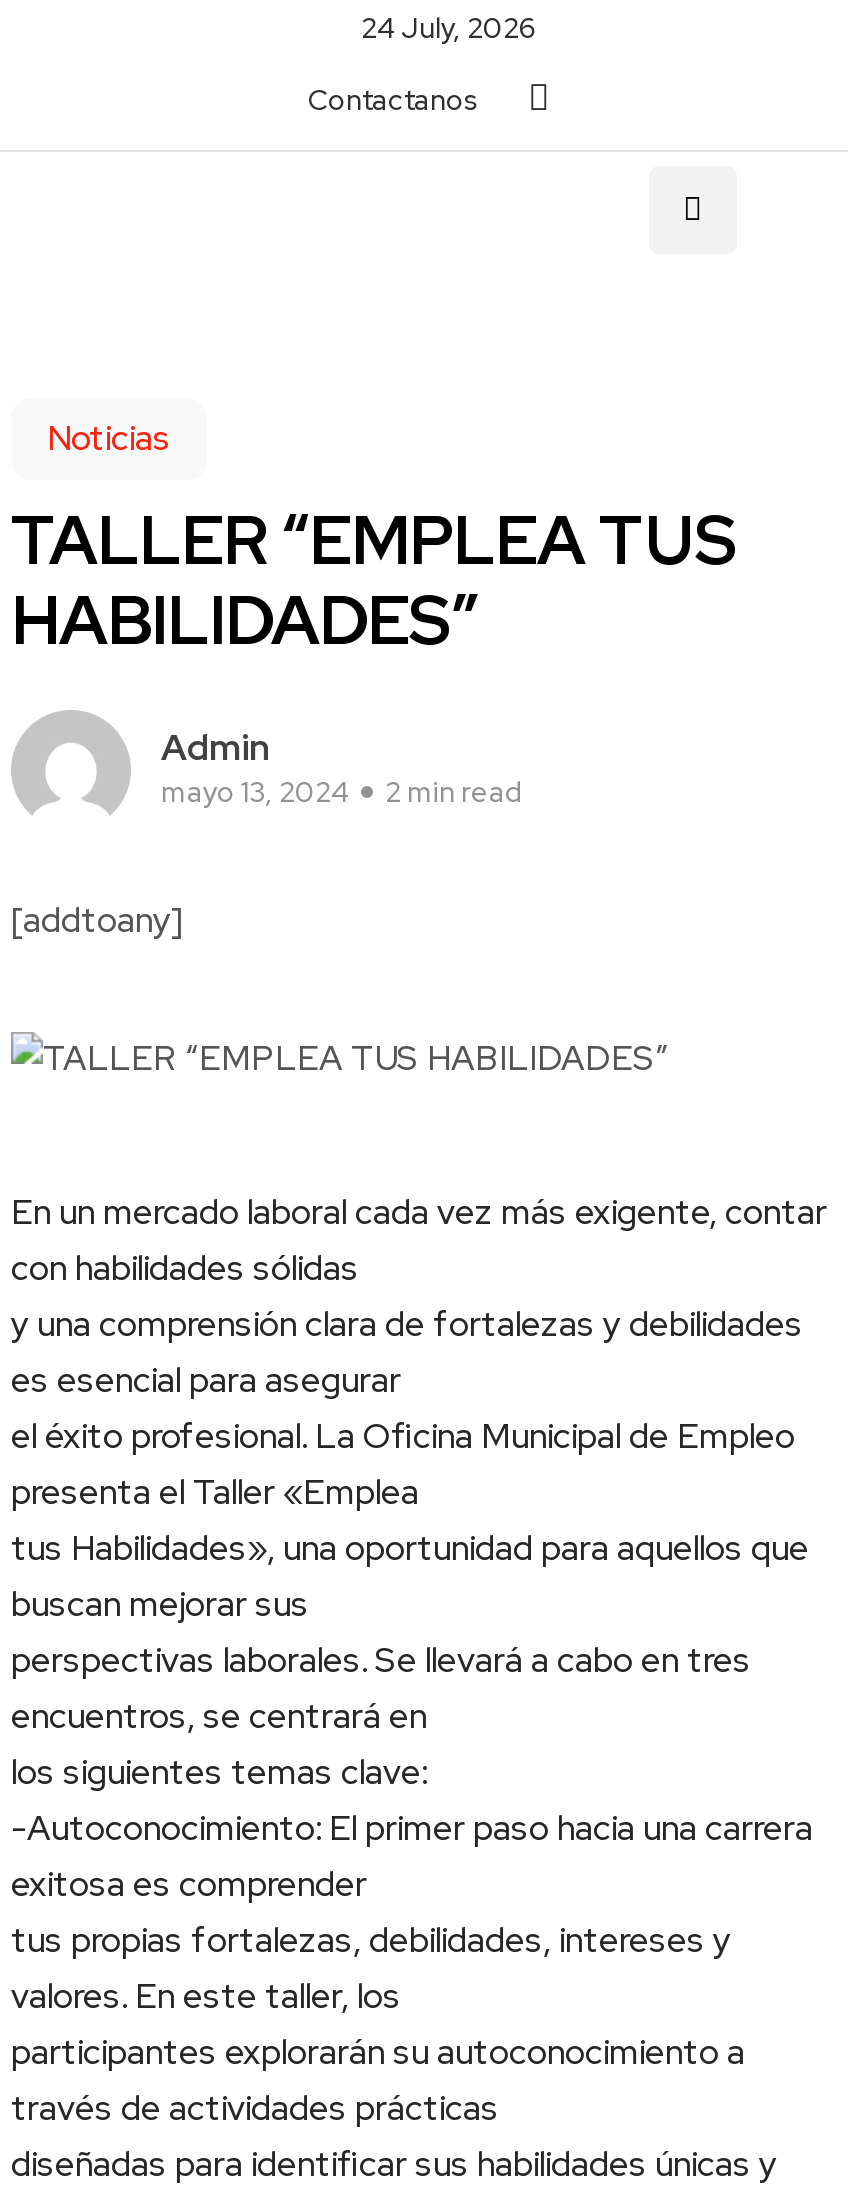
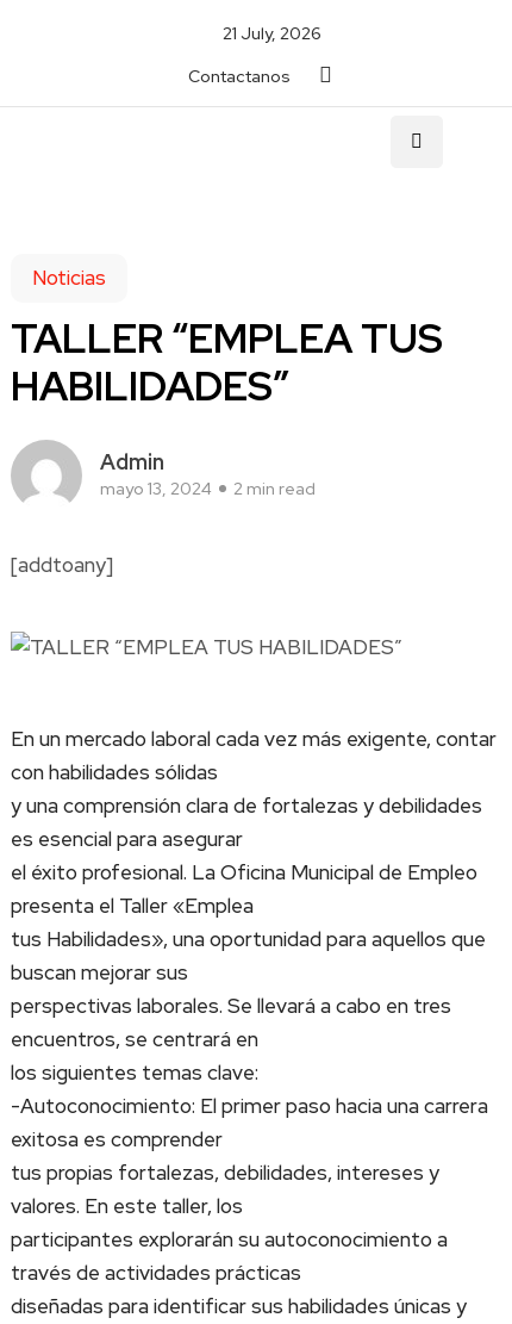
- 24 July, 2026
+ 21 July, 2026
